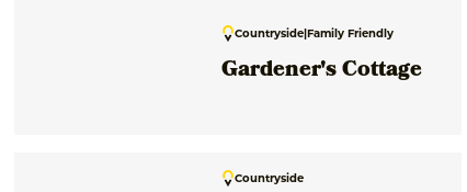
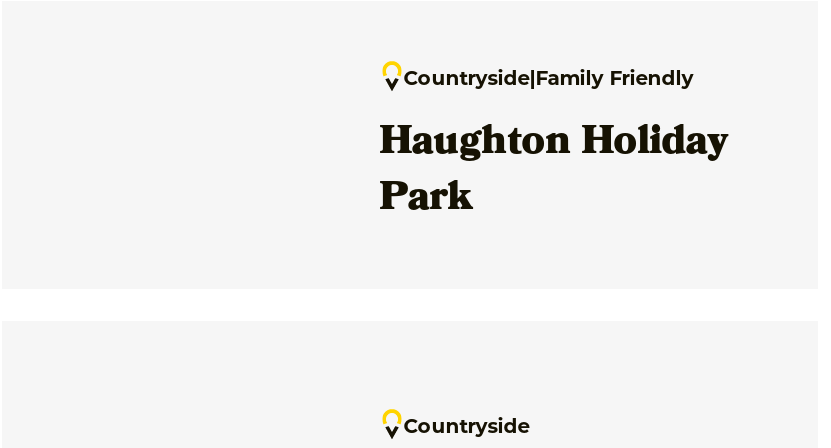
- Gardener's Cottage
+ Haughton Holiday
+ Park
